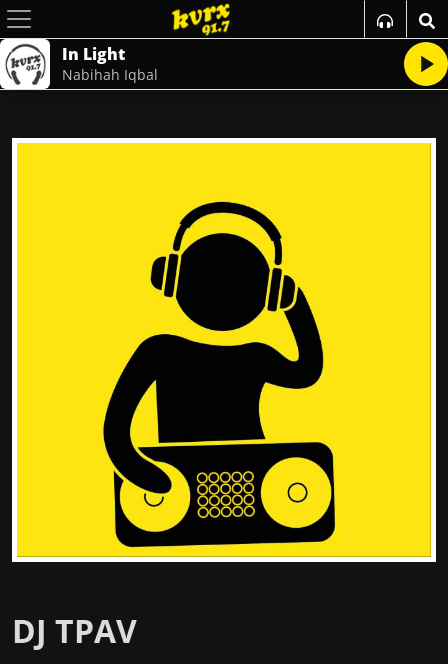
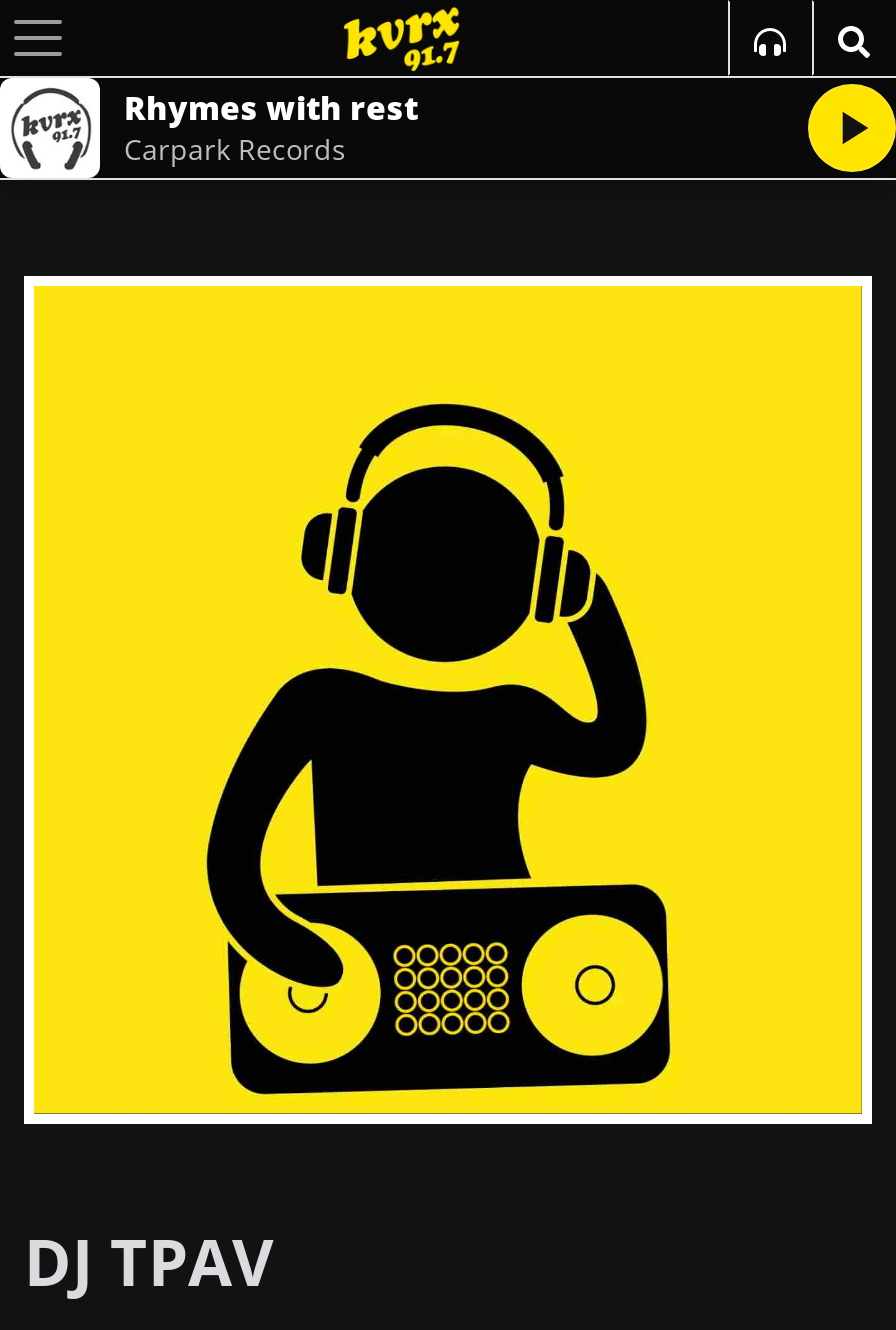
- In Light
- Nabihah Iqbal
+ Rhymes with rest
+ Carpark Records
